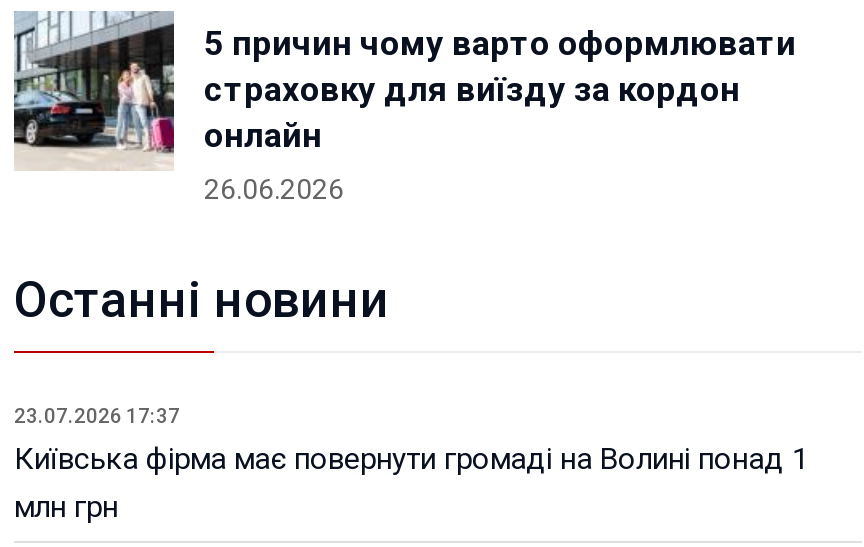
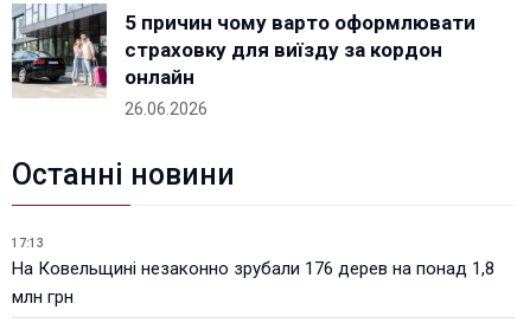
- 23.07.2026 17:37
- Київська фірма має повернути громаді на Волині понад 1
+ 17:13
+ На Ковельщині незаконно зрубали 176 дерев на понад 1,8
